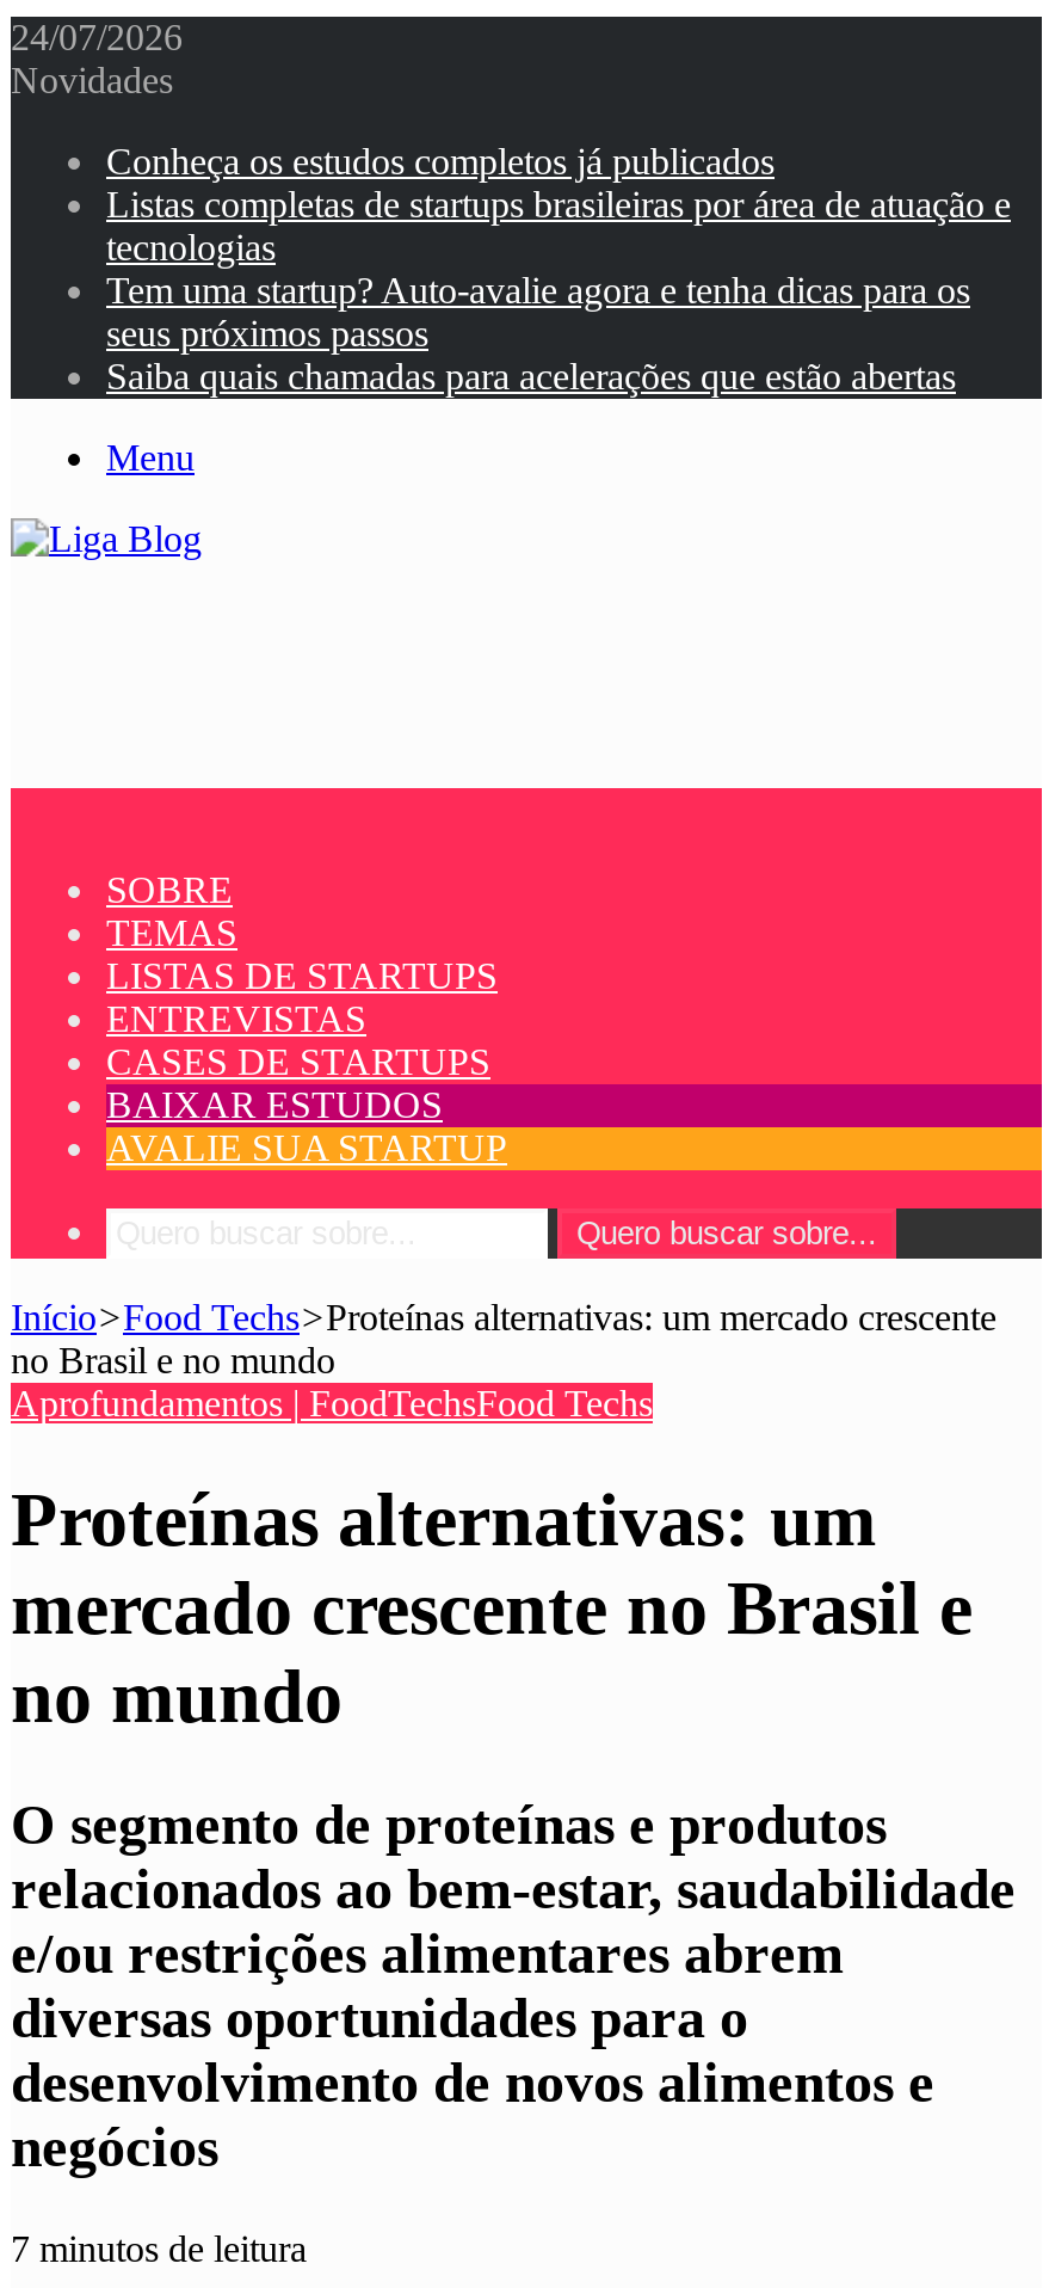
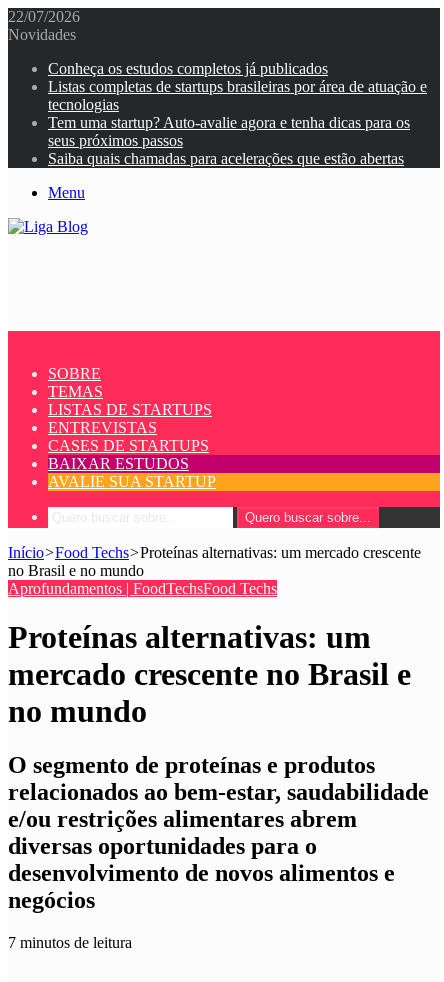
- 24/07/2026
+ 22/07/2026
